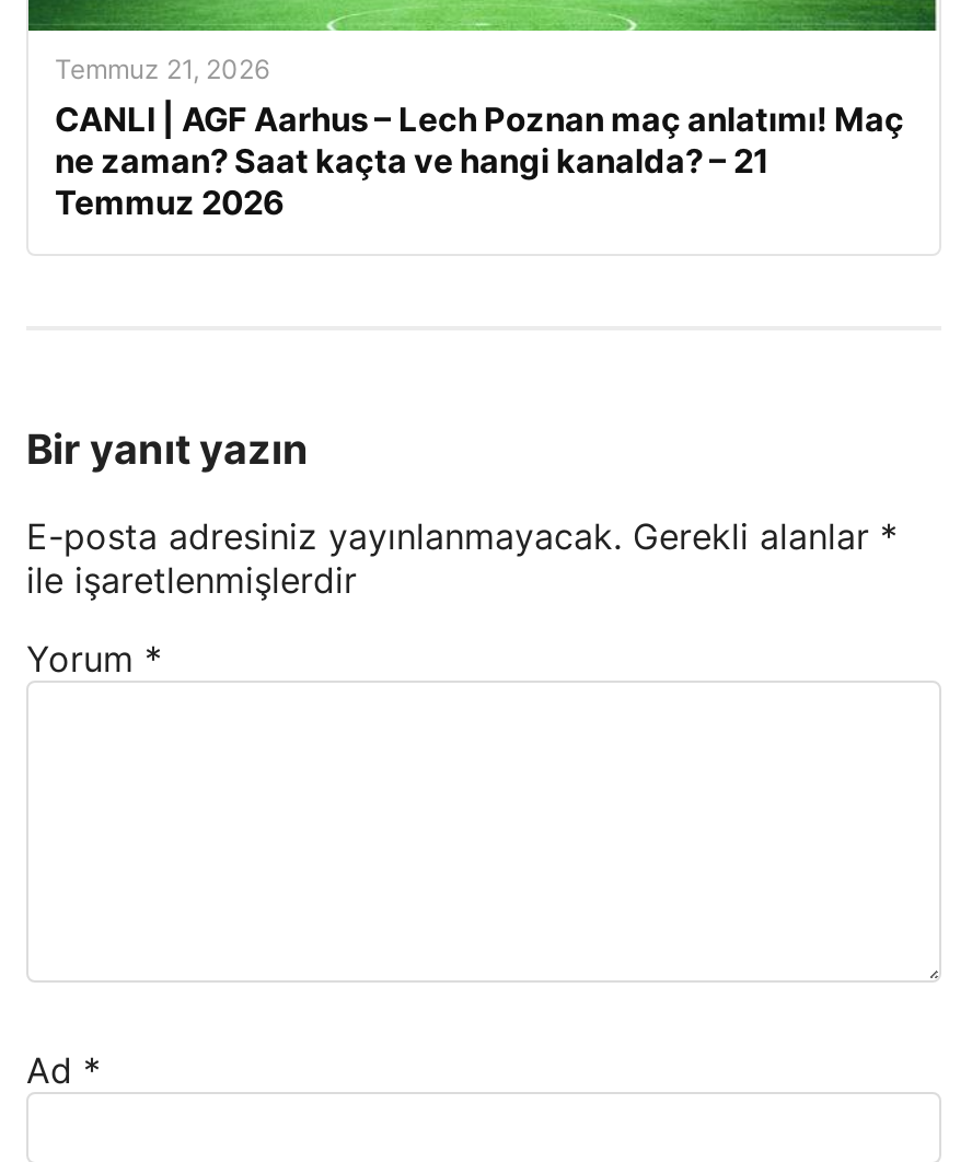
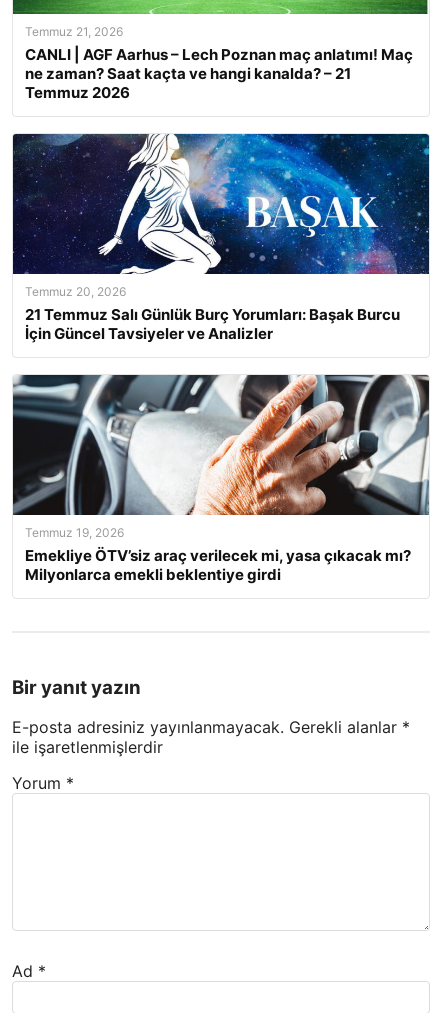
+ [image]
+ Temmuz 20, 2026
+ 21 Temmuz Salı Günlük Burç Yorumları: Başak Burcu
+ İçin Güncel Tavsiyeler ve Analizler

+ [image]
+ Temmuz 19, 2026
+ Emekliye ÖTV’siz araç verilecek mi, yasa çıkacak mı?
+ Milyonlarca emekli beklentiye girdi
